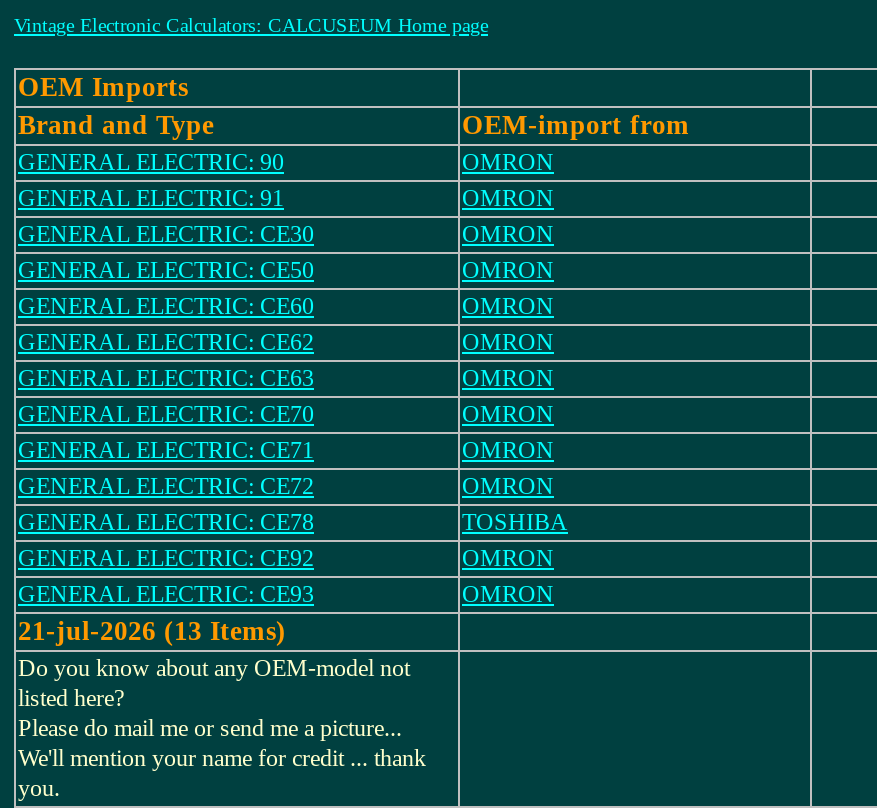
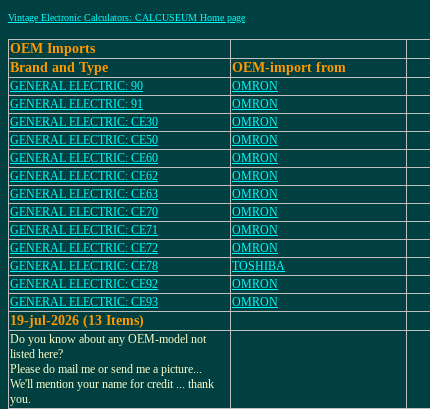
- 21-jul-2026 (13 Items)
+ 19-jul-2026 (13 Items)
